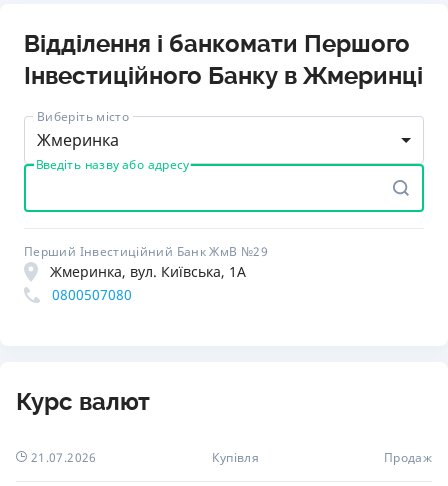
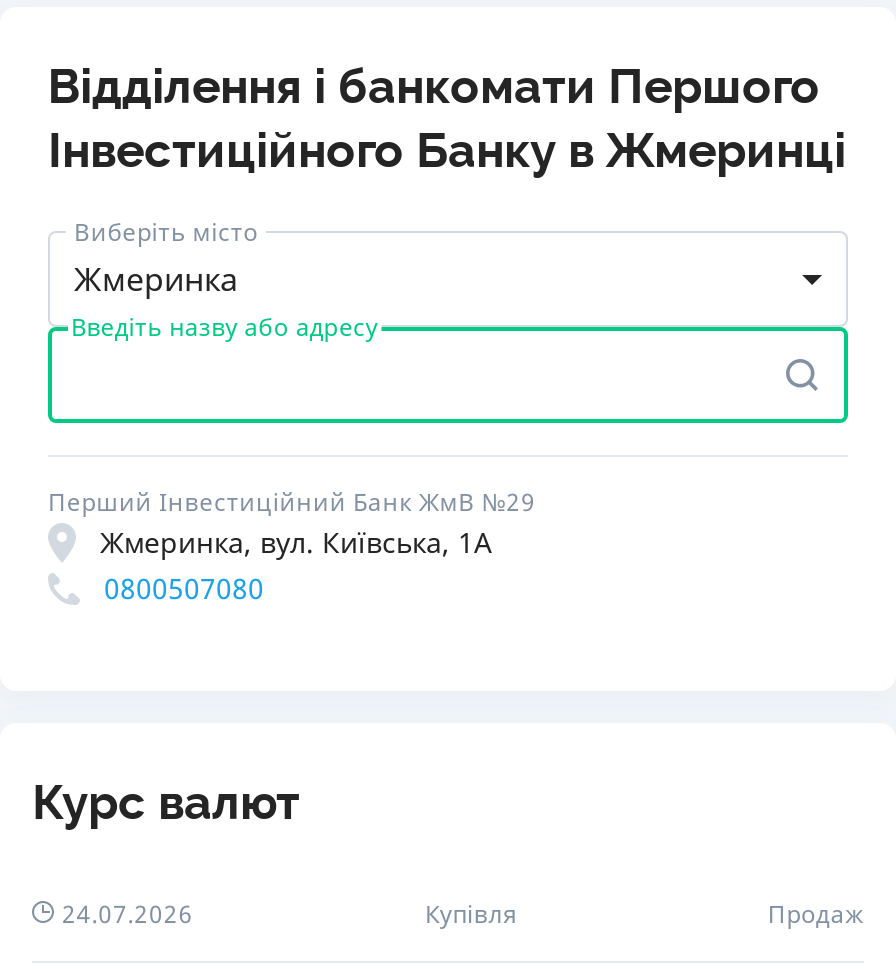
- 21.07.2026
+ 24.07.2026
